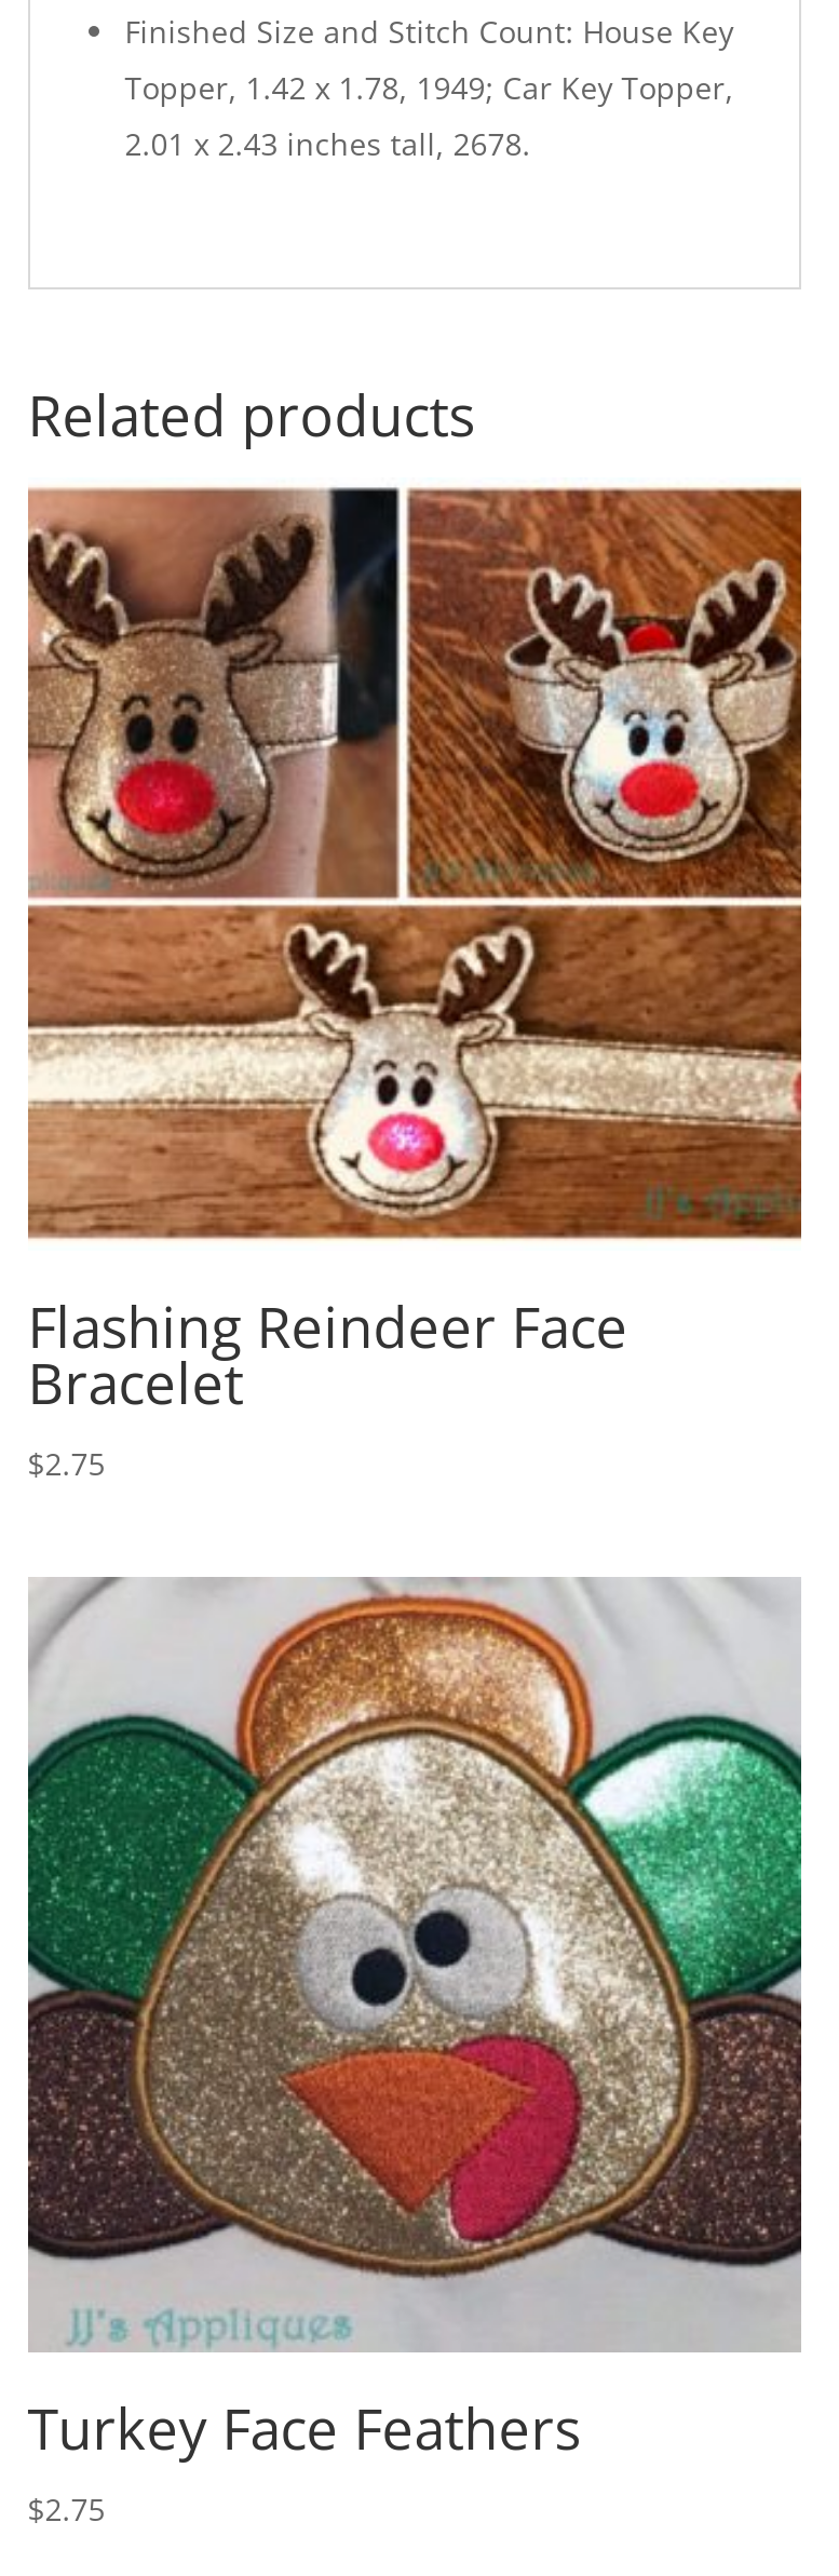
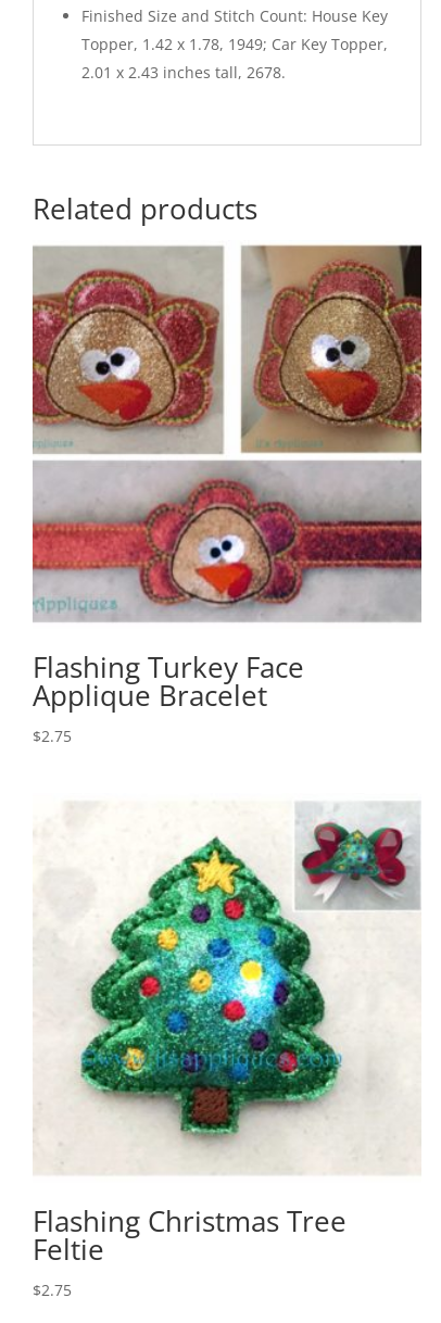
- [image]
- Flashing Reindeer Face
- Bracelet
+ [image]
+ Flashing Turkey Face
+ Applique Bracelet

- [image]
- Turkey Face Feathers
+ [image]
+ Flashing Christmas Tree
+ Feltie
